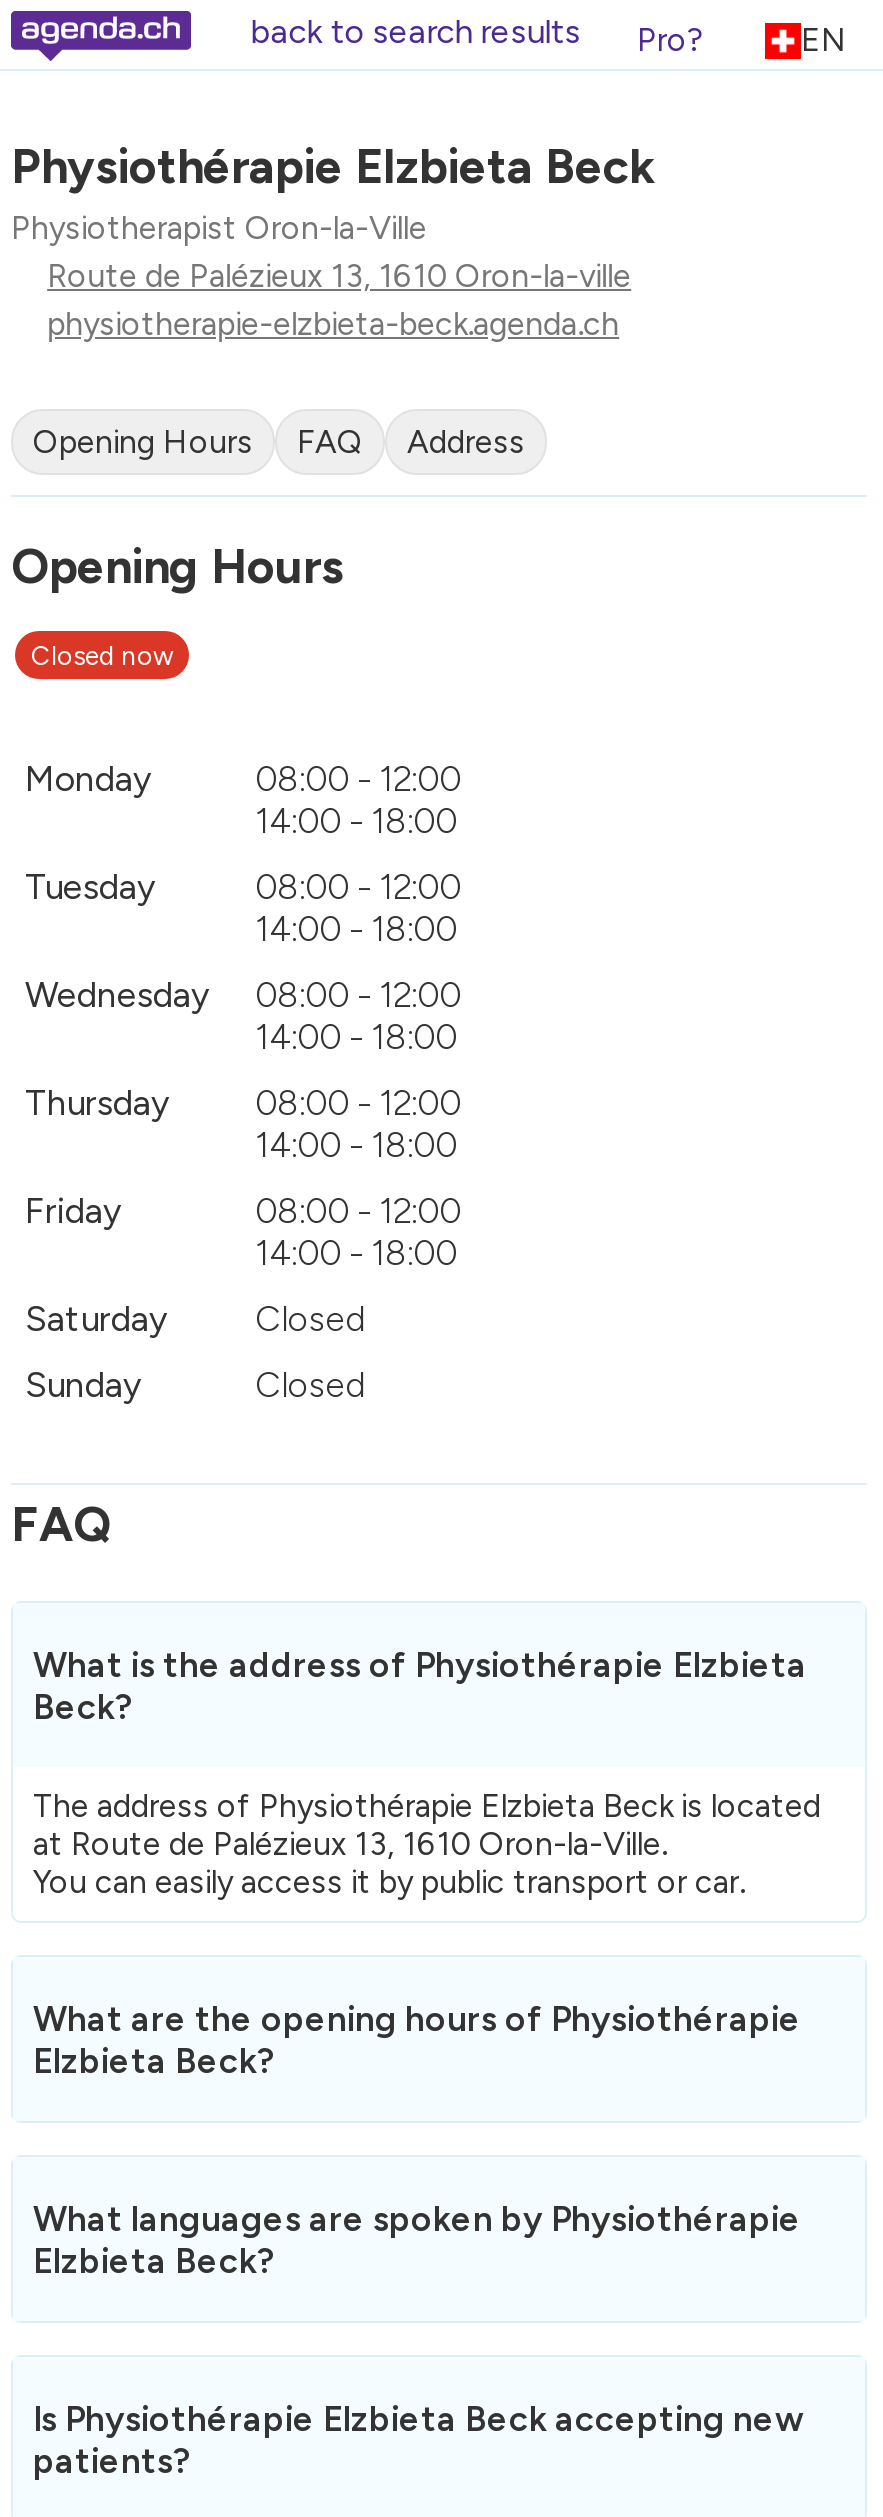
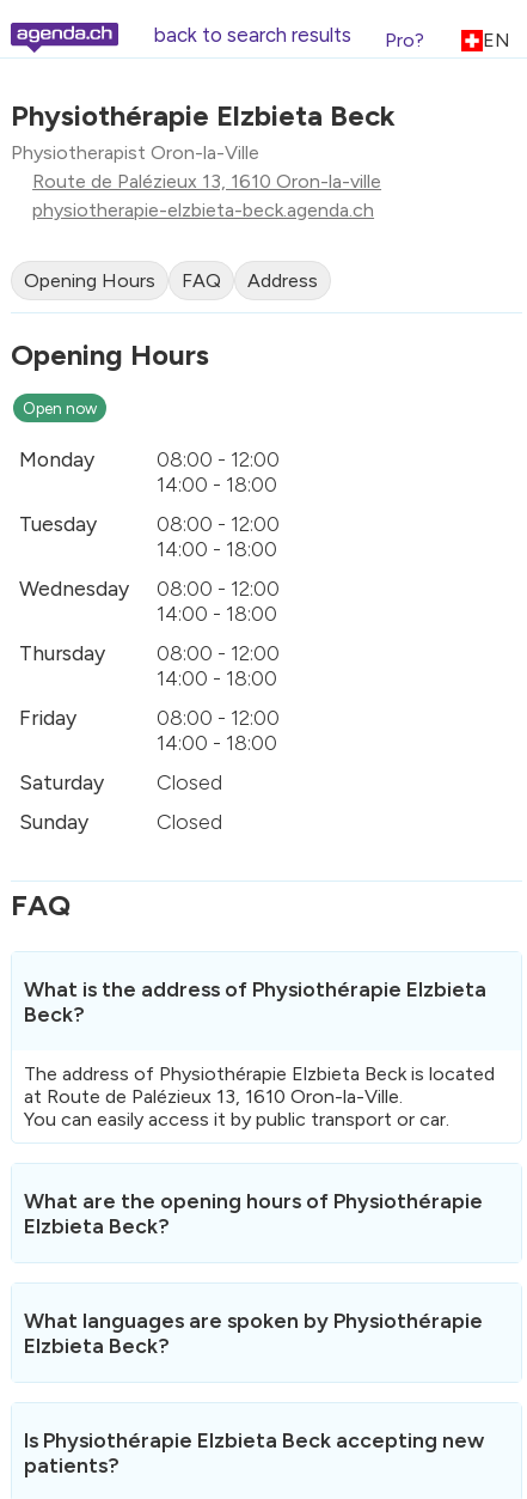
- Closed now
+ Open now
